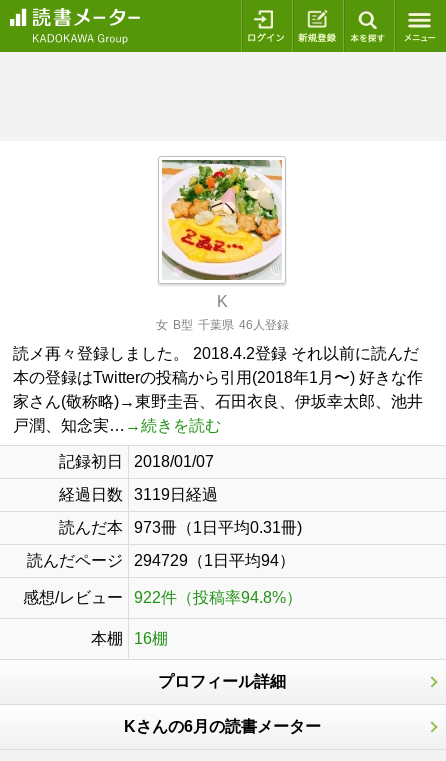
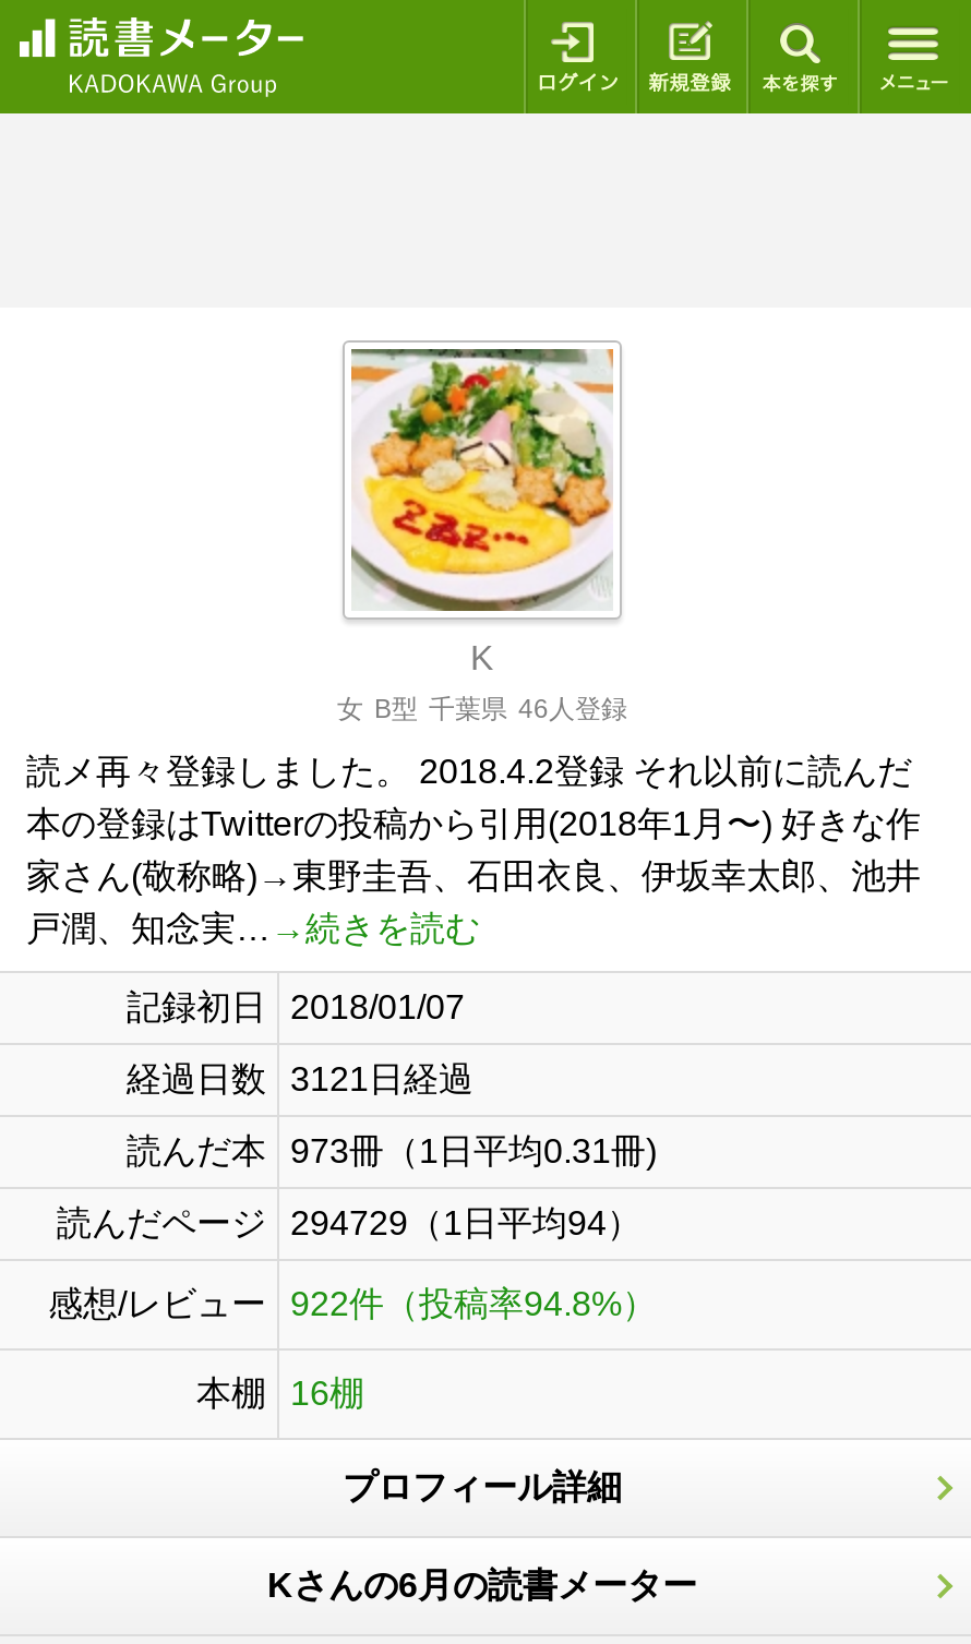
- 経過日数 3119日経過
+ 経過日数 3121日経過
